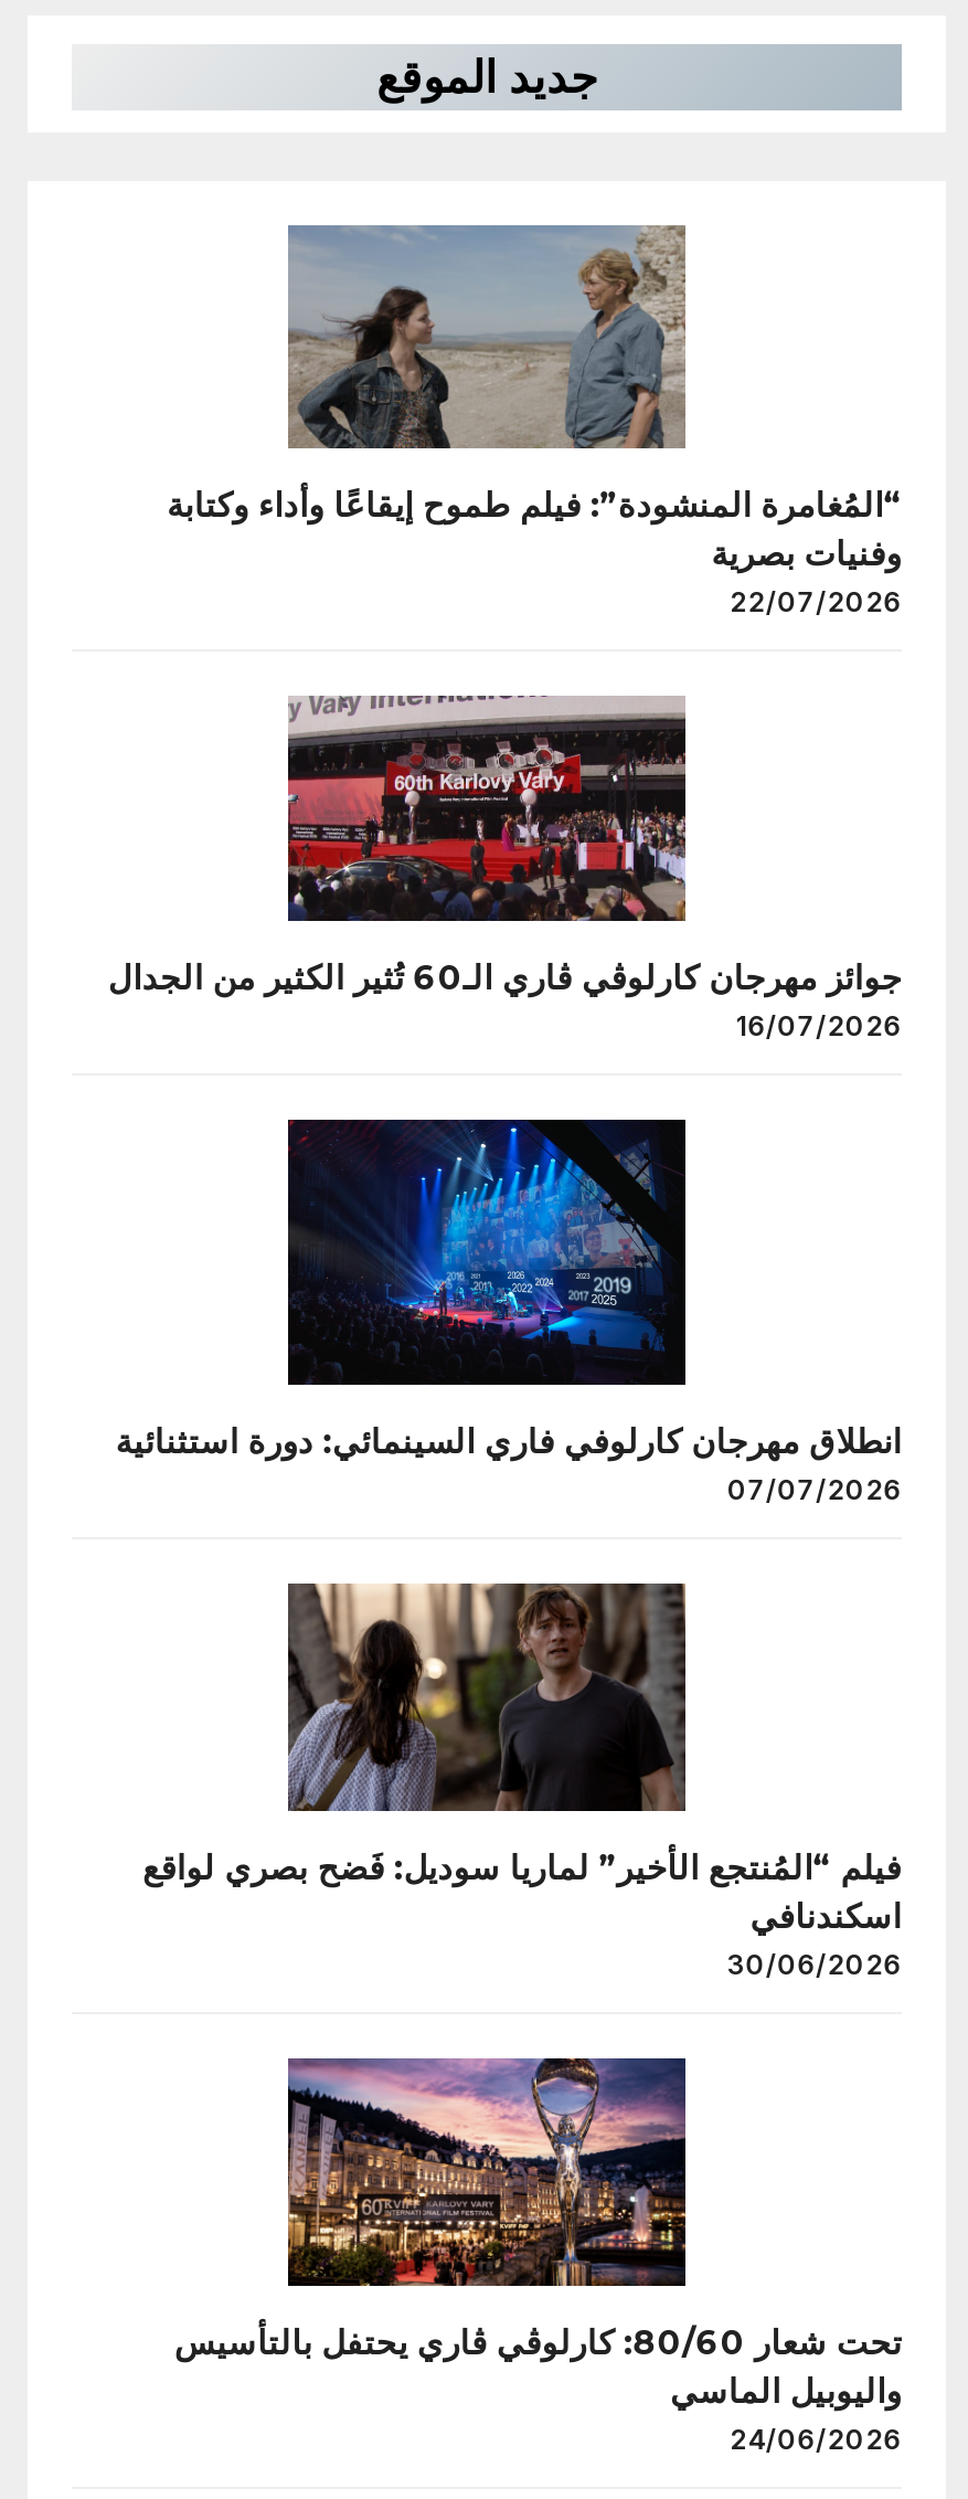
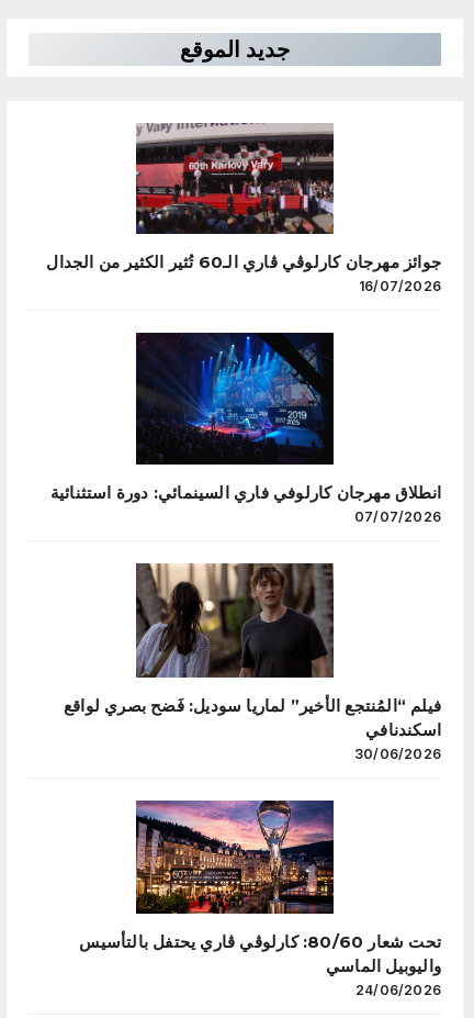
- [image]
- “المُغامرة المنشودة”: فيلم طموح إيقاعًا وأداء وكتابة
- وفنيات بصرية
- 22/07/2026
